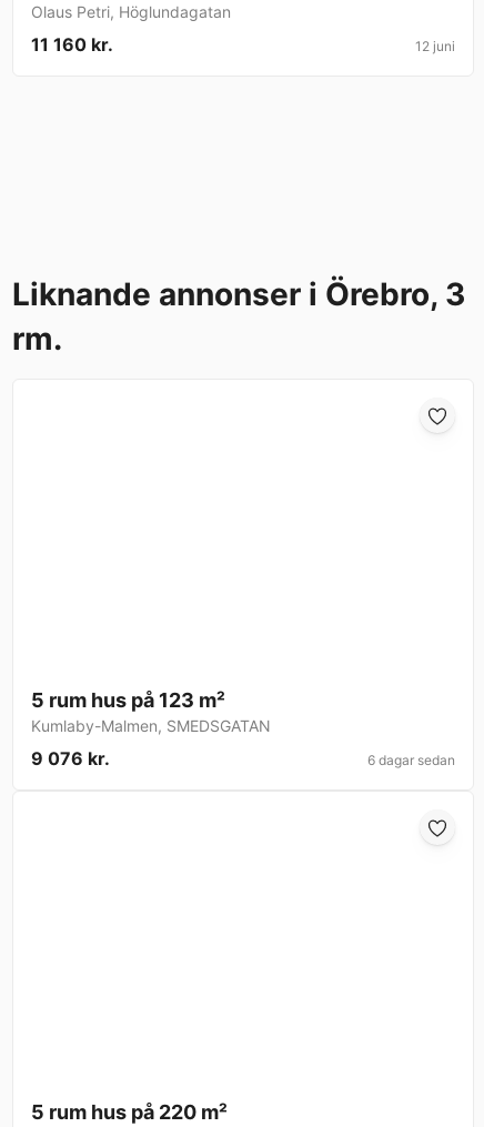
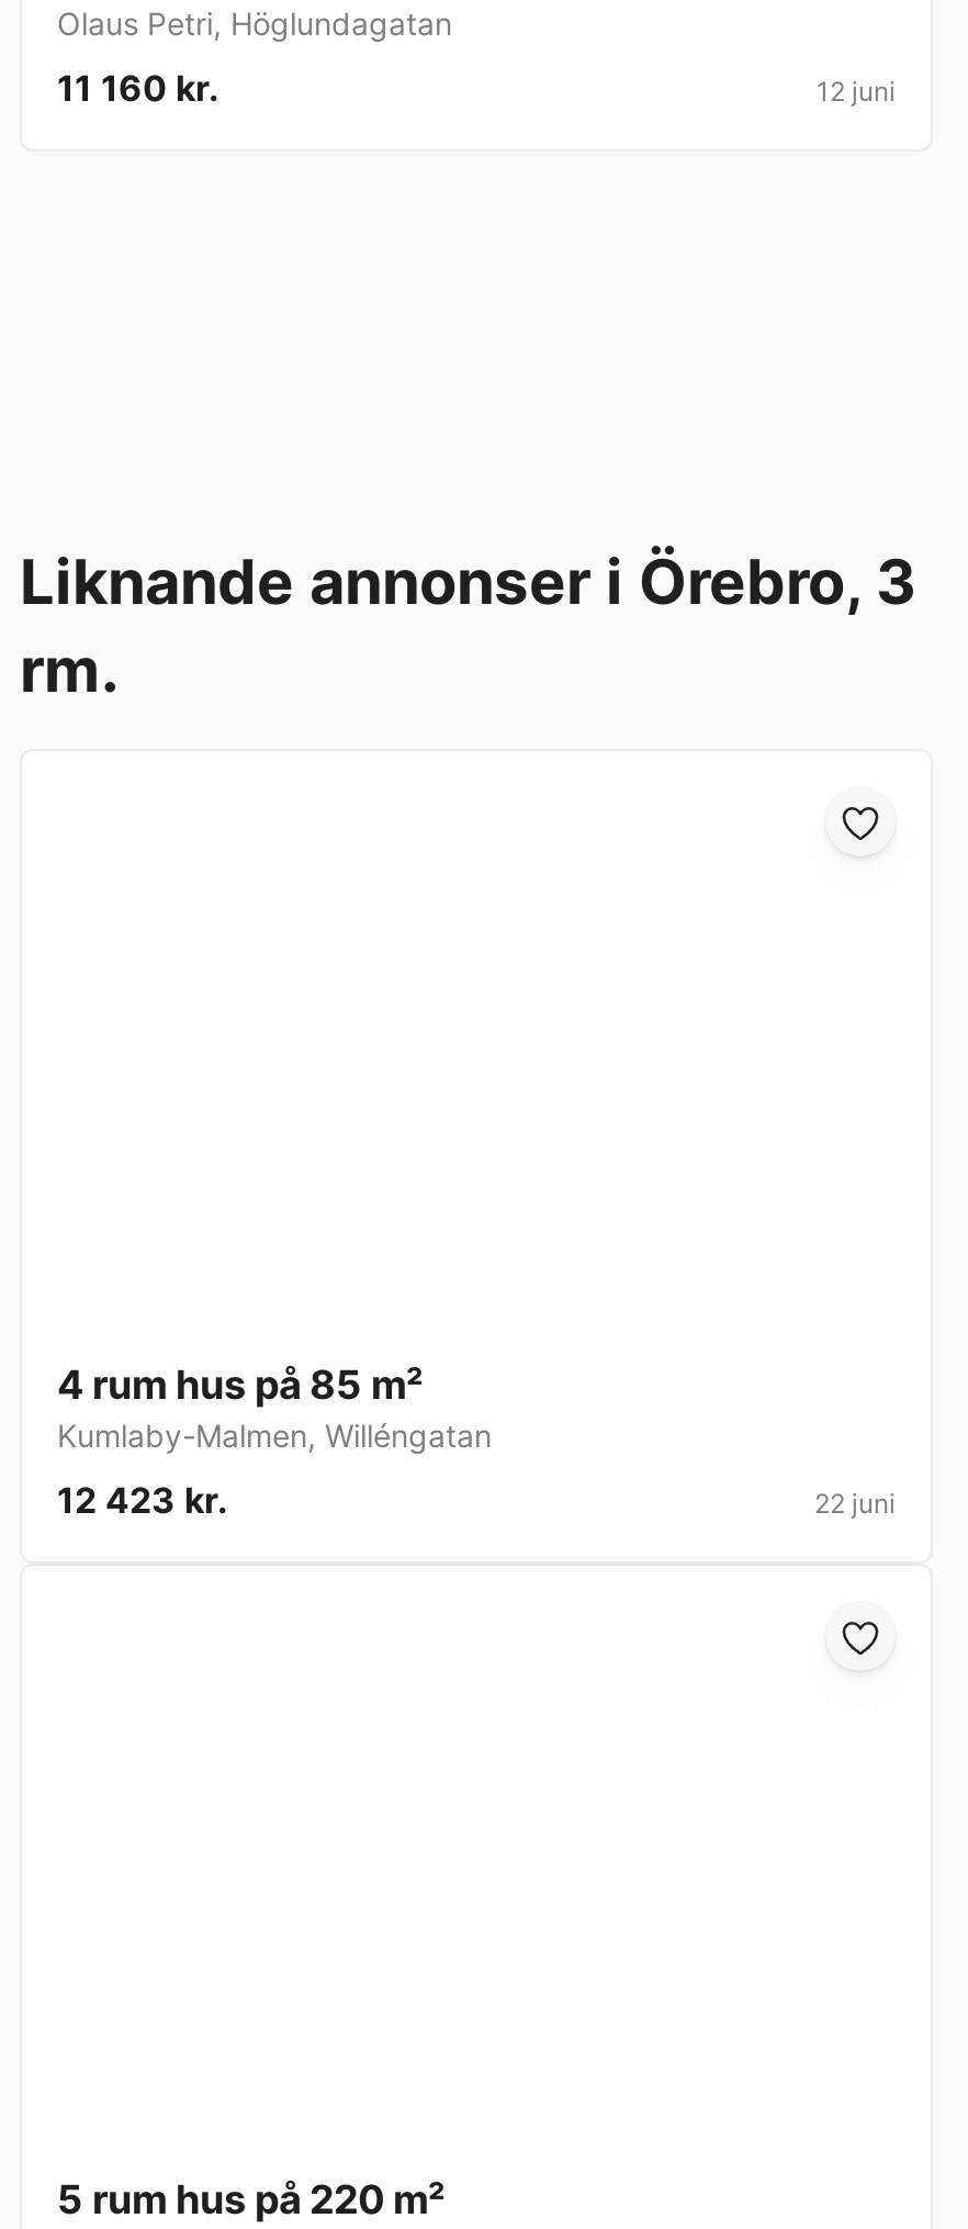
- 5 rum hus på 123 m²
- Kumlaby-Malmen, SMEDSGATAN
+ 4 rum hus på 85 m²
+ Kumlaby-Malmen, Willéngatan

- 9 076 kr.
- 6 dagar sedan
+ 12 423 kr.
+ 22 juni
